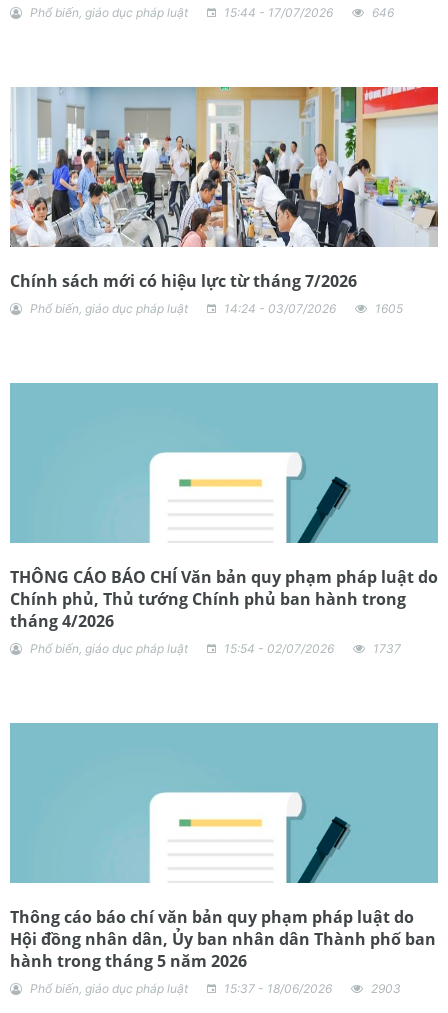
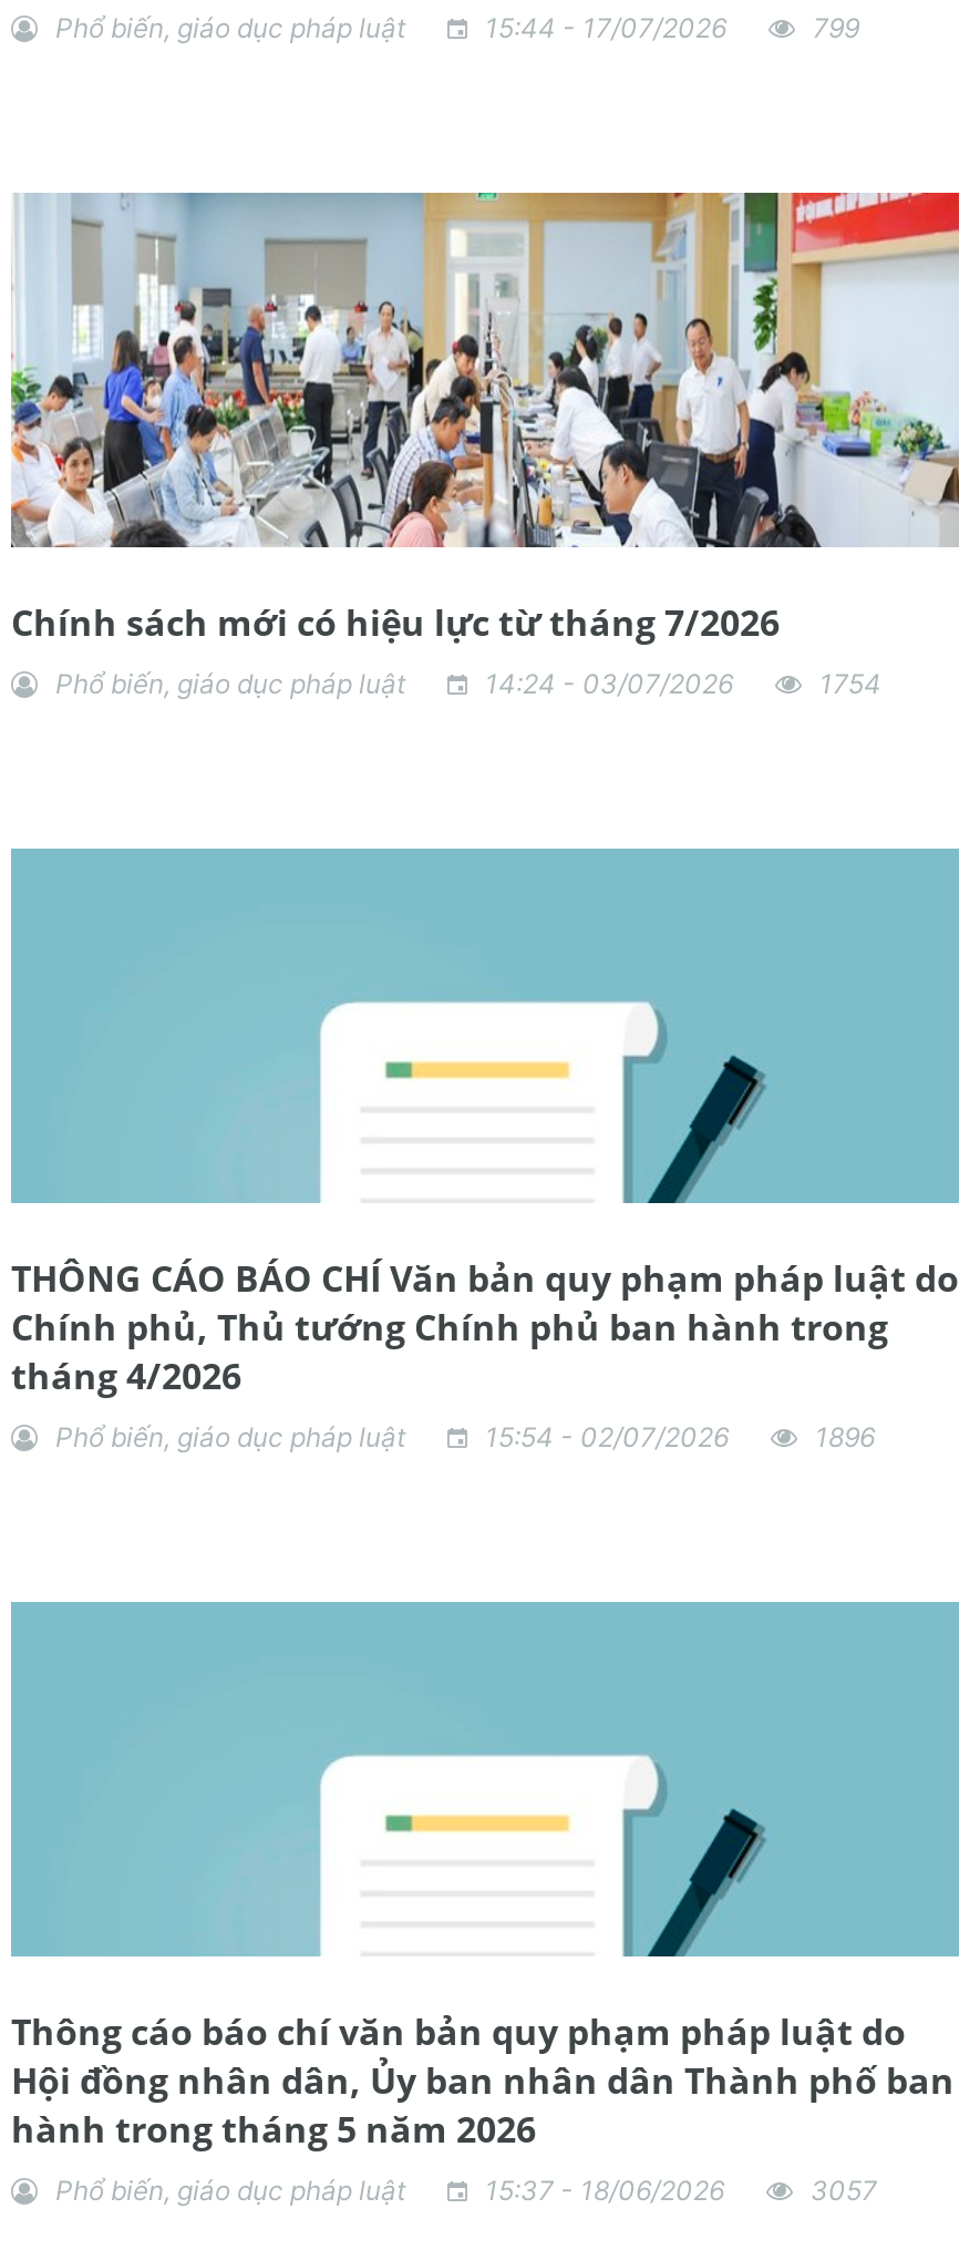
- 646
+ 799

- 1605
+ 1754

- 1737
+ 1896

- 2903
+ 3057
